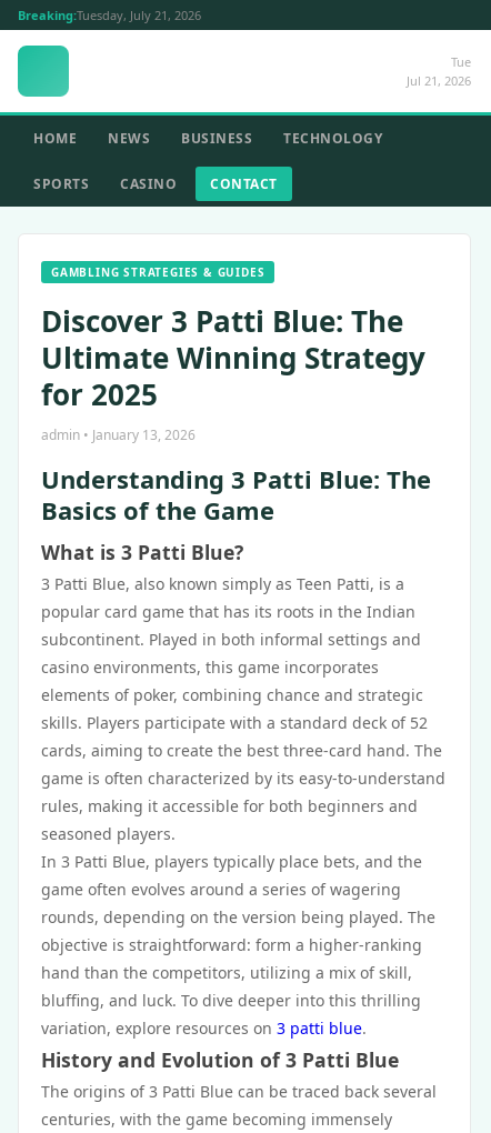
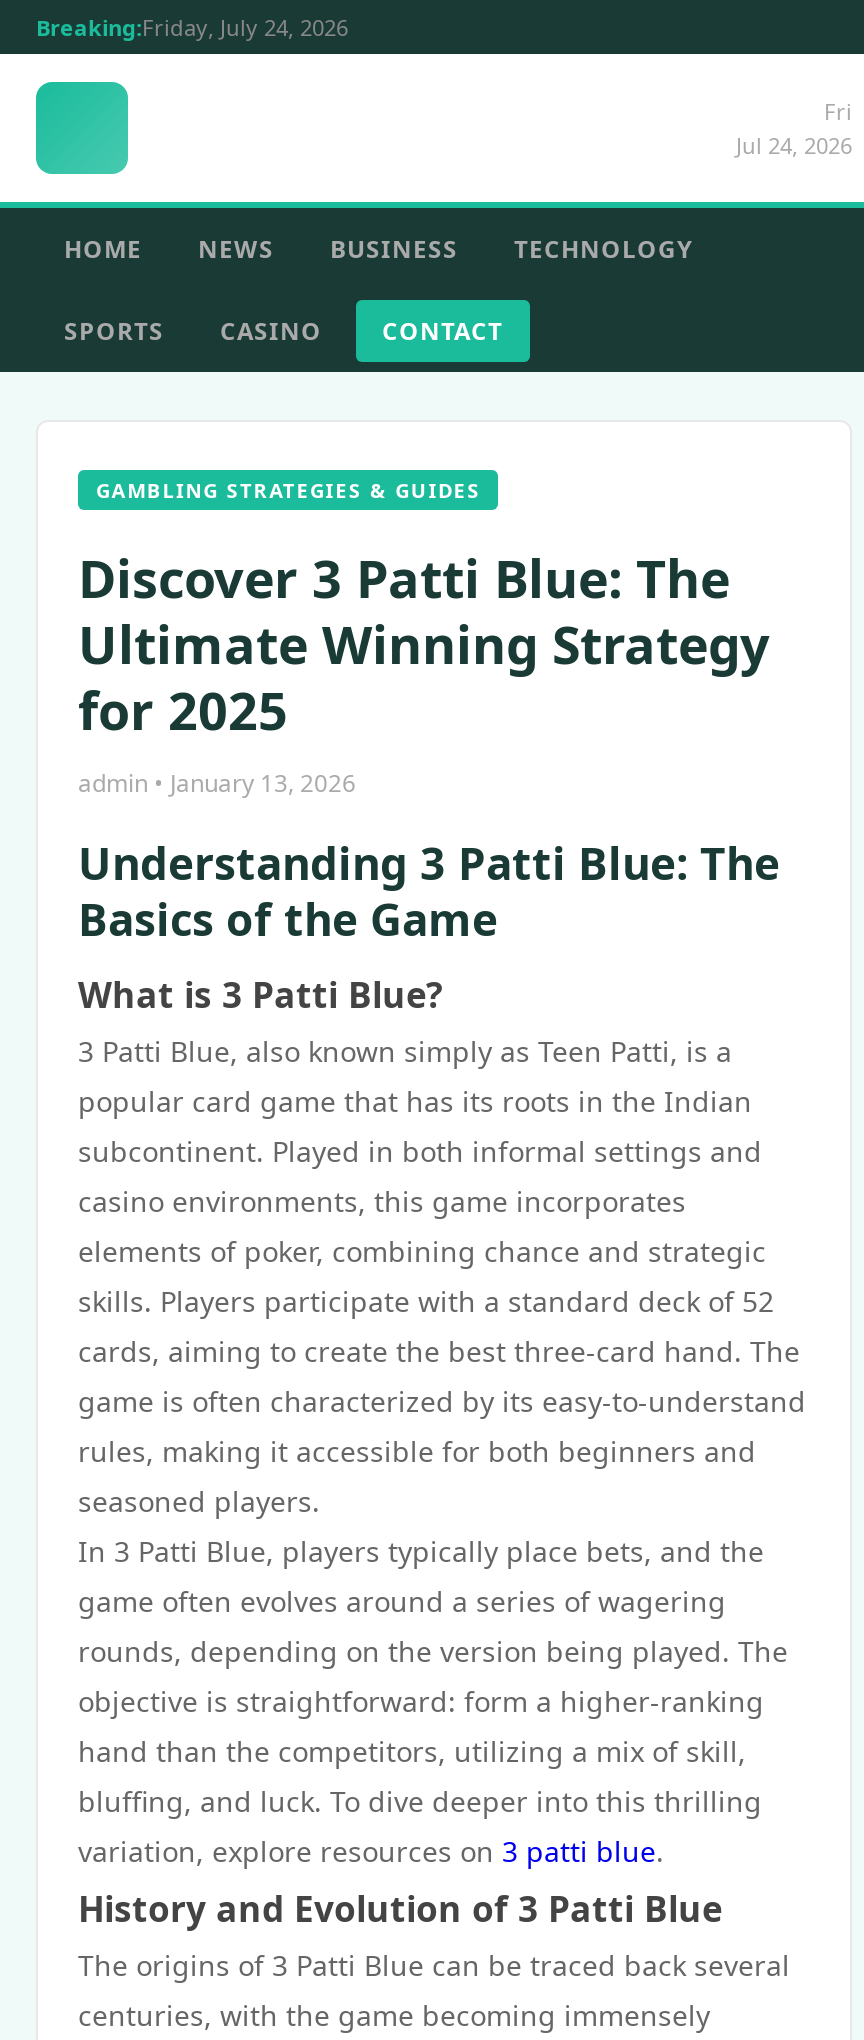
- Breaking:Tuesday, July 21, 2026
+ Breaking:Friday, July 24, 2026

- Tue
- Jul 21, 2026
+ Fri
+ Jul 24, 2026
